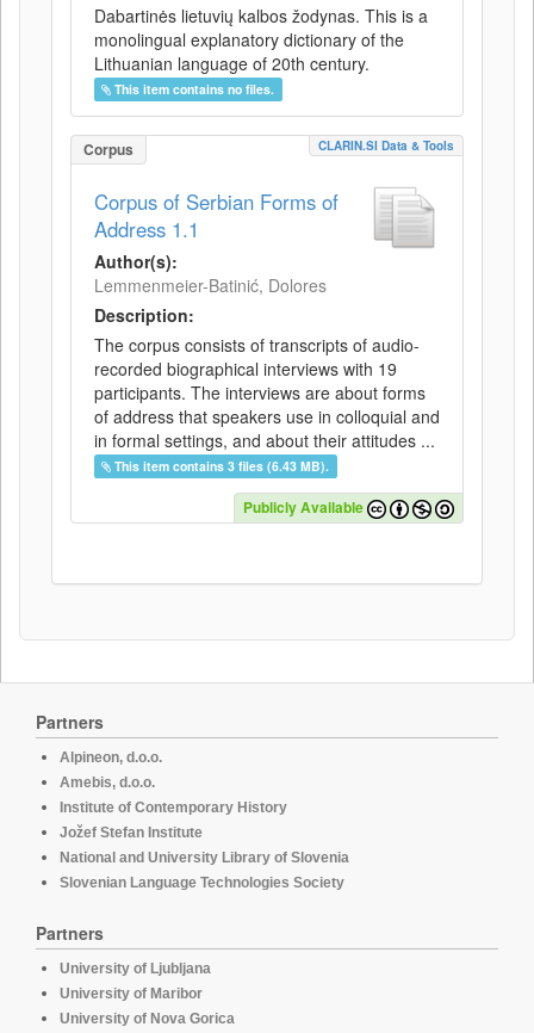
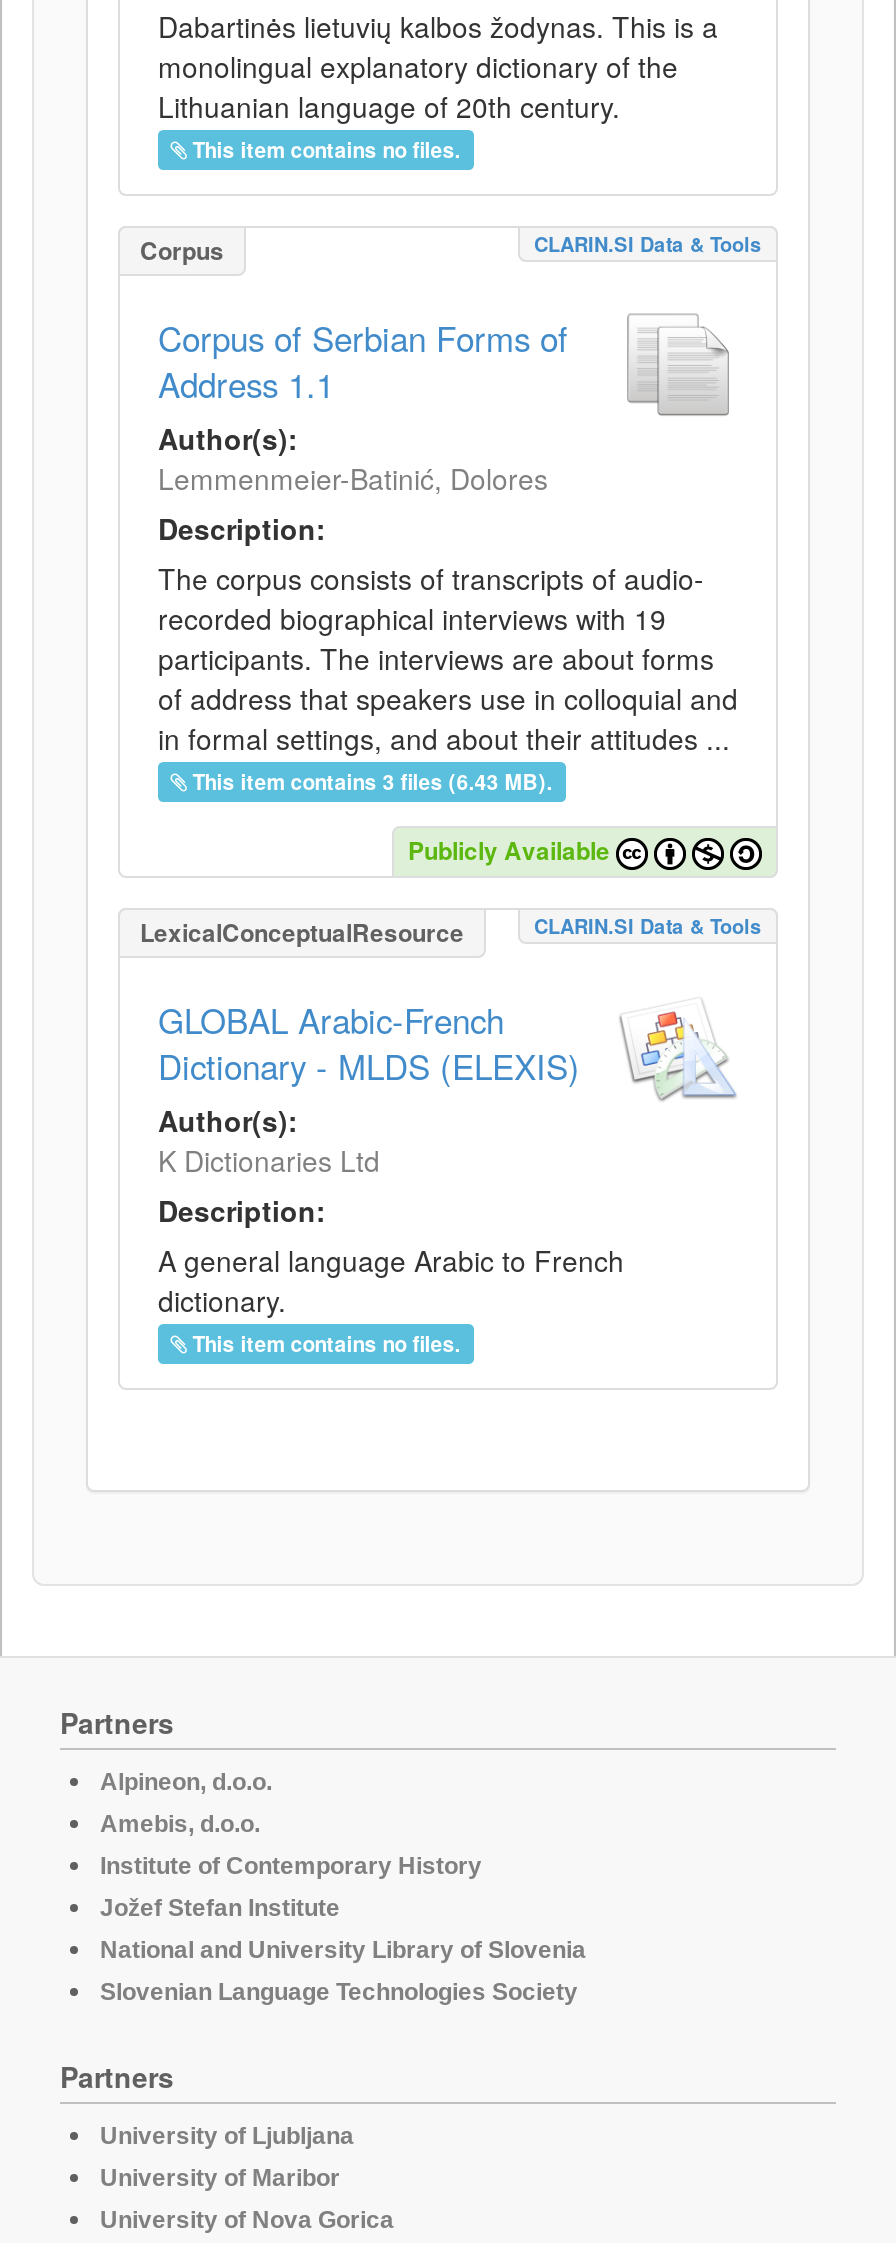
+ [image]
+ LexicalConceptualResource
+ CLARIN.SI Data & Tools
+ GLOBAL Arabic-French
+ Dictionary - MLDS (ELEXIS)
+ Author(s):
+ K Dictionaries Ltd
+ Description:
+ A general language Arabic to French
+ dictionary.
+ This item contains no files.
